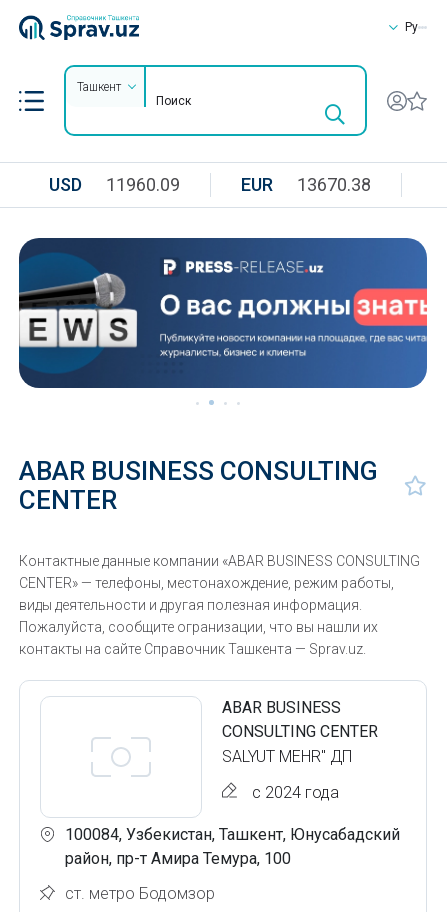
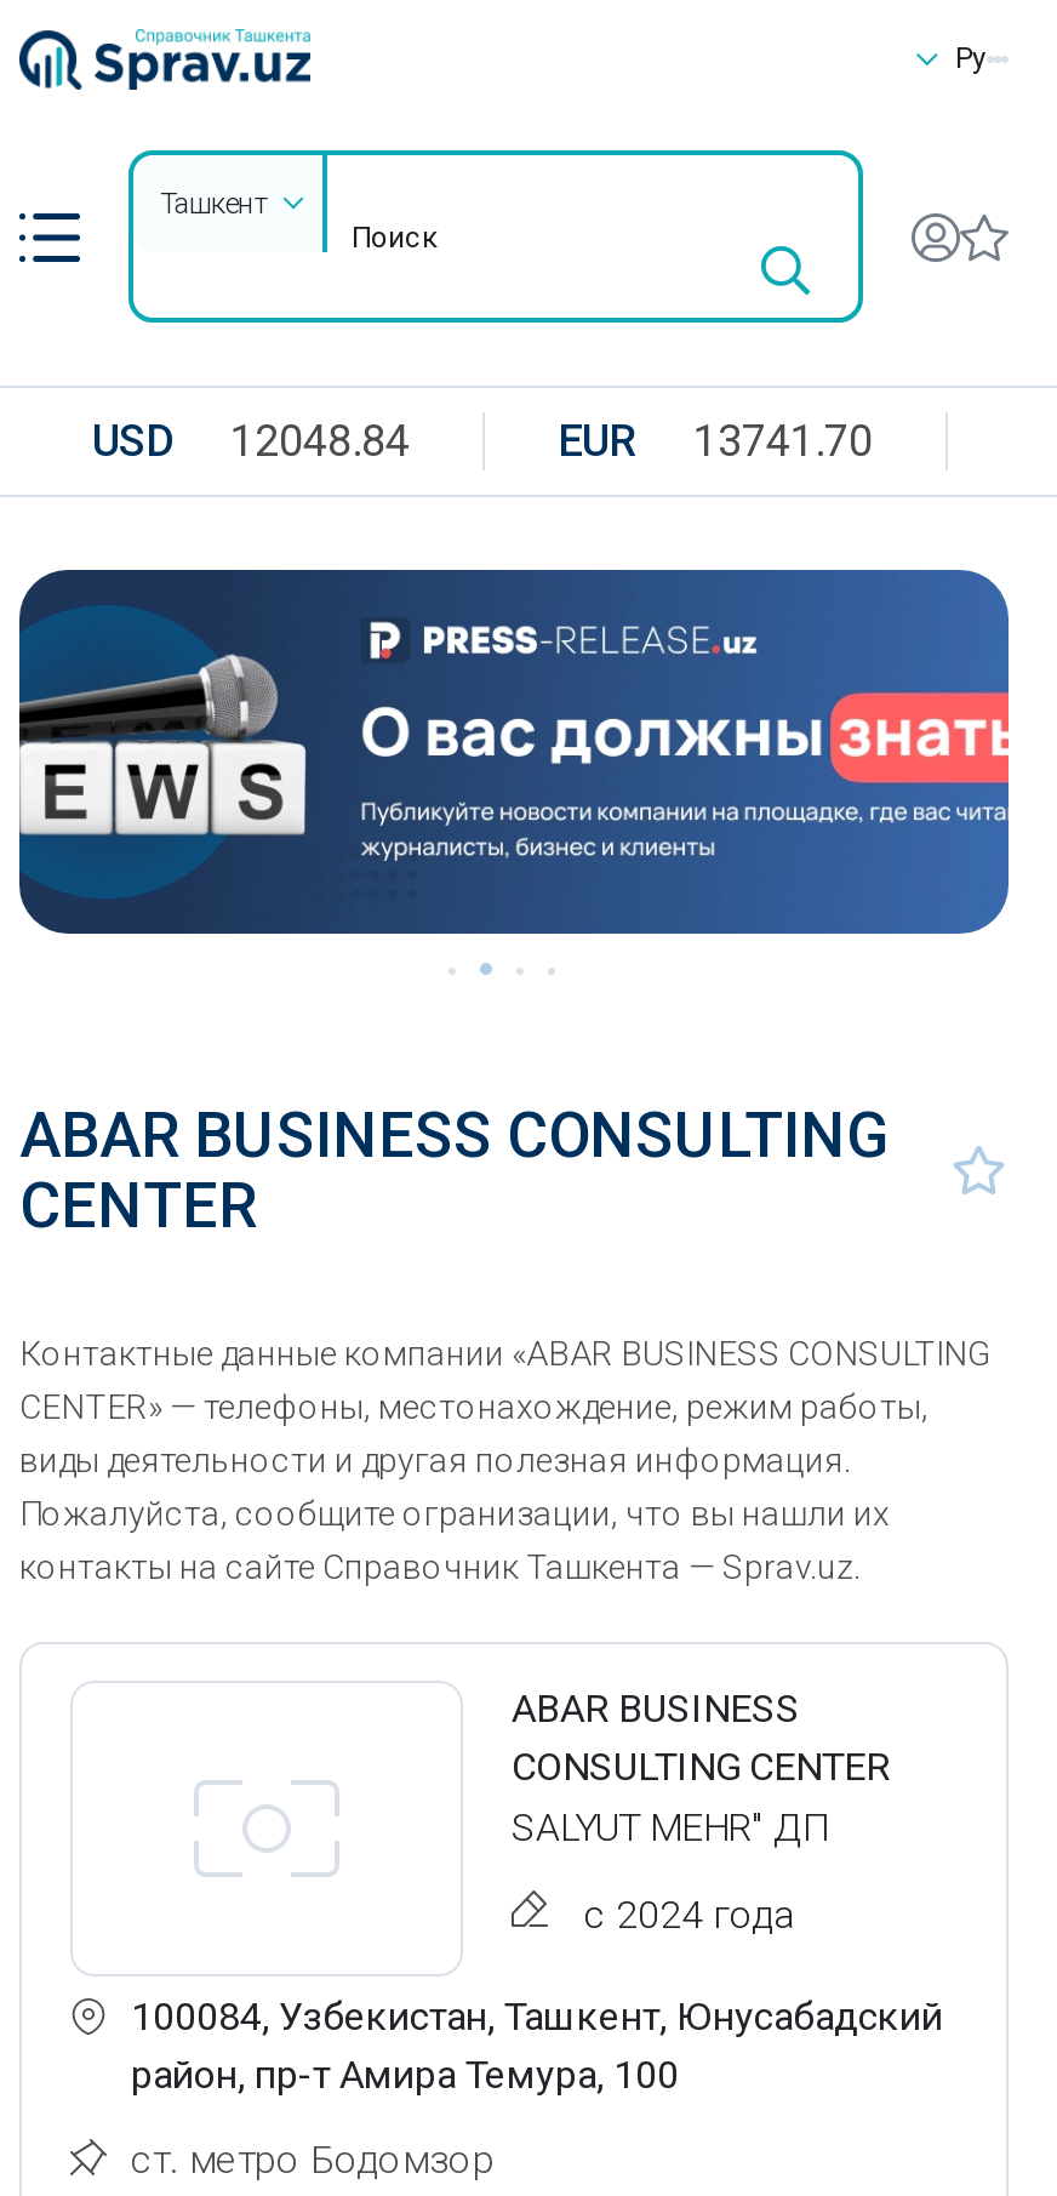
- USD 11960.09
+ USD 12048.84

- EUR 13670.38
+ EUR 13741.70
